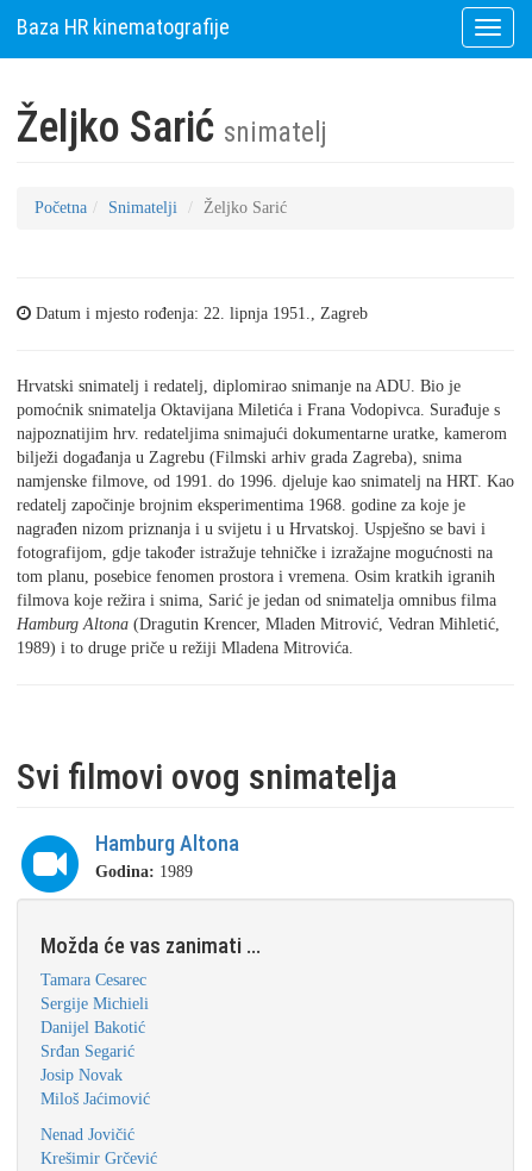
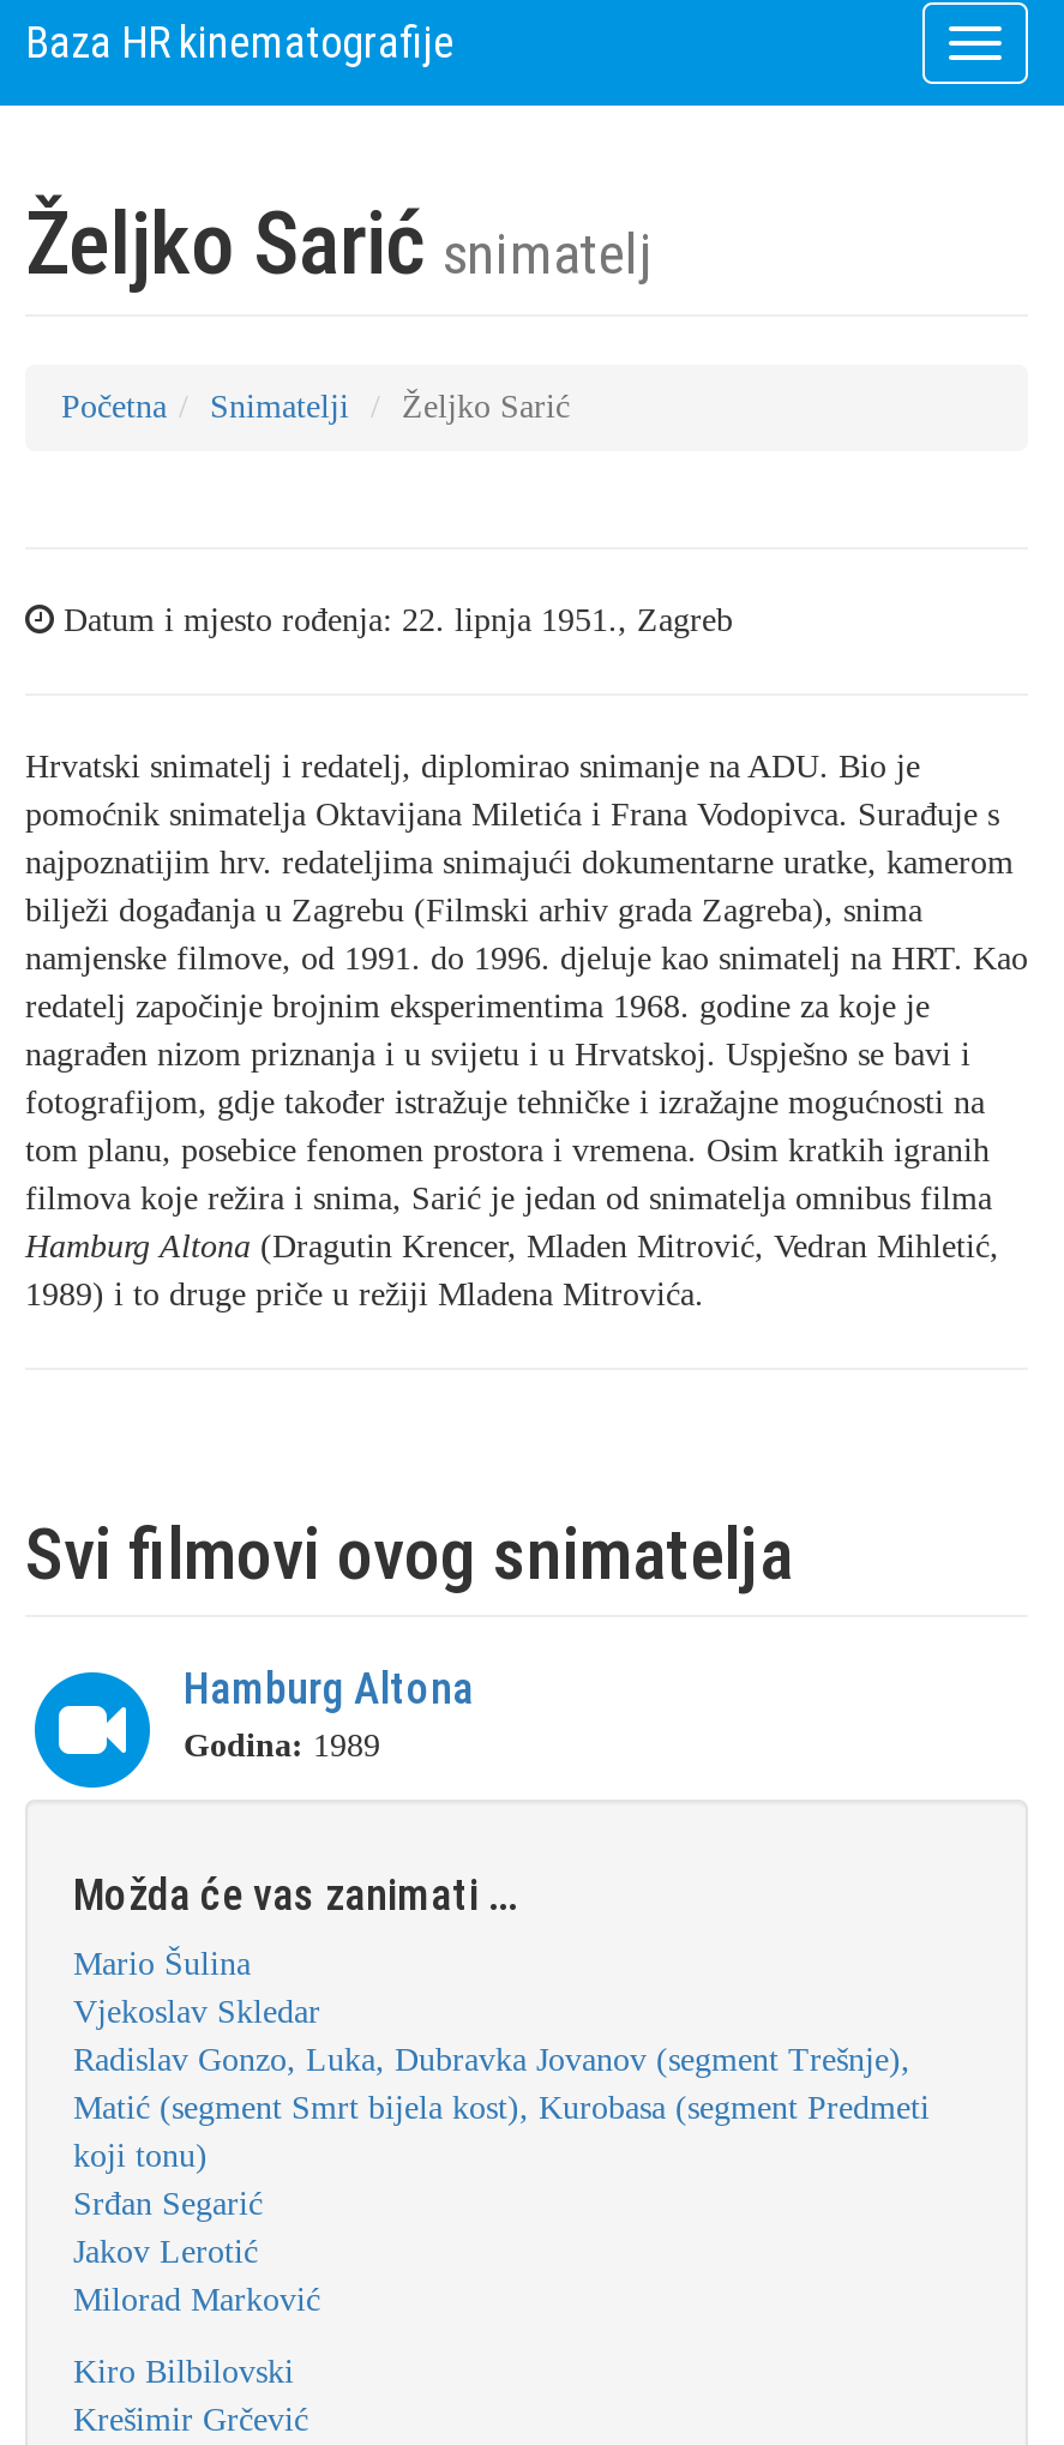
- Tamara Cesarec
- Sergije Michieli
- Danijel Bakotić
+ Mario Šulina
+ Vjekoslav Skledar
+ Radislav Gonzo, Luka, Dubravka Jovanov (segment Trešnje),
+ Matić (segment Smrt bijela kost), Kurobasa (segment Predmeti
+ koji tonu)

- Josip Novak
- Miloš Jaćimović
+ Jakov Lerotić
+ Milorad Marković

- Nenad Jovičić
+ Kiro Bilbilovski
